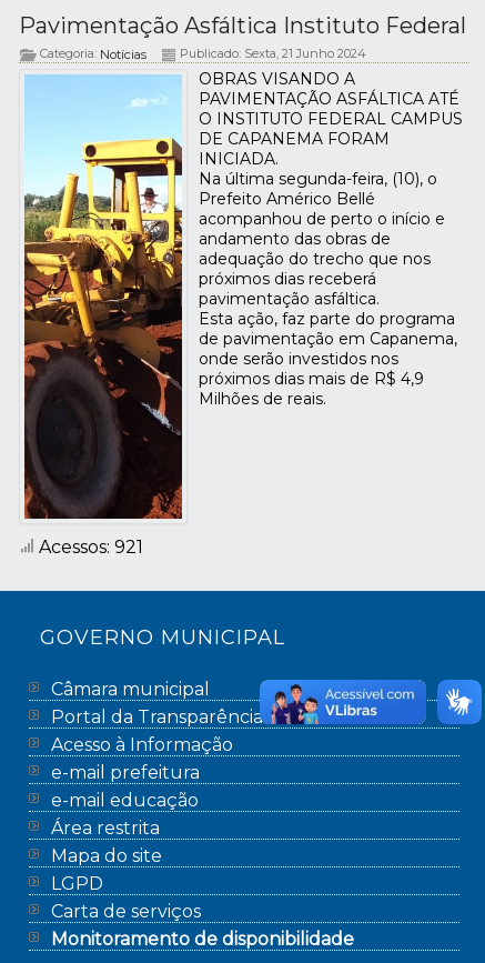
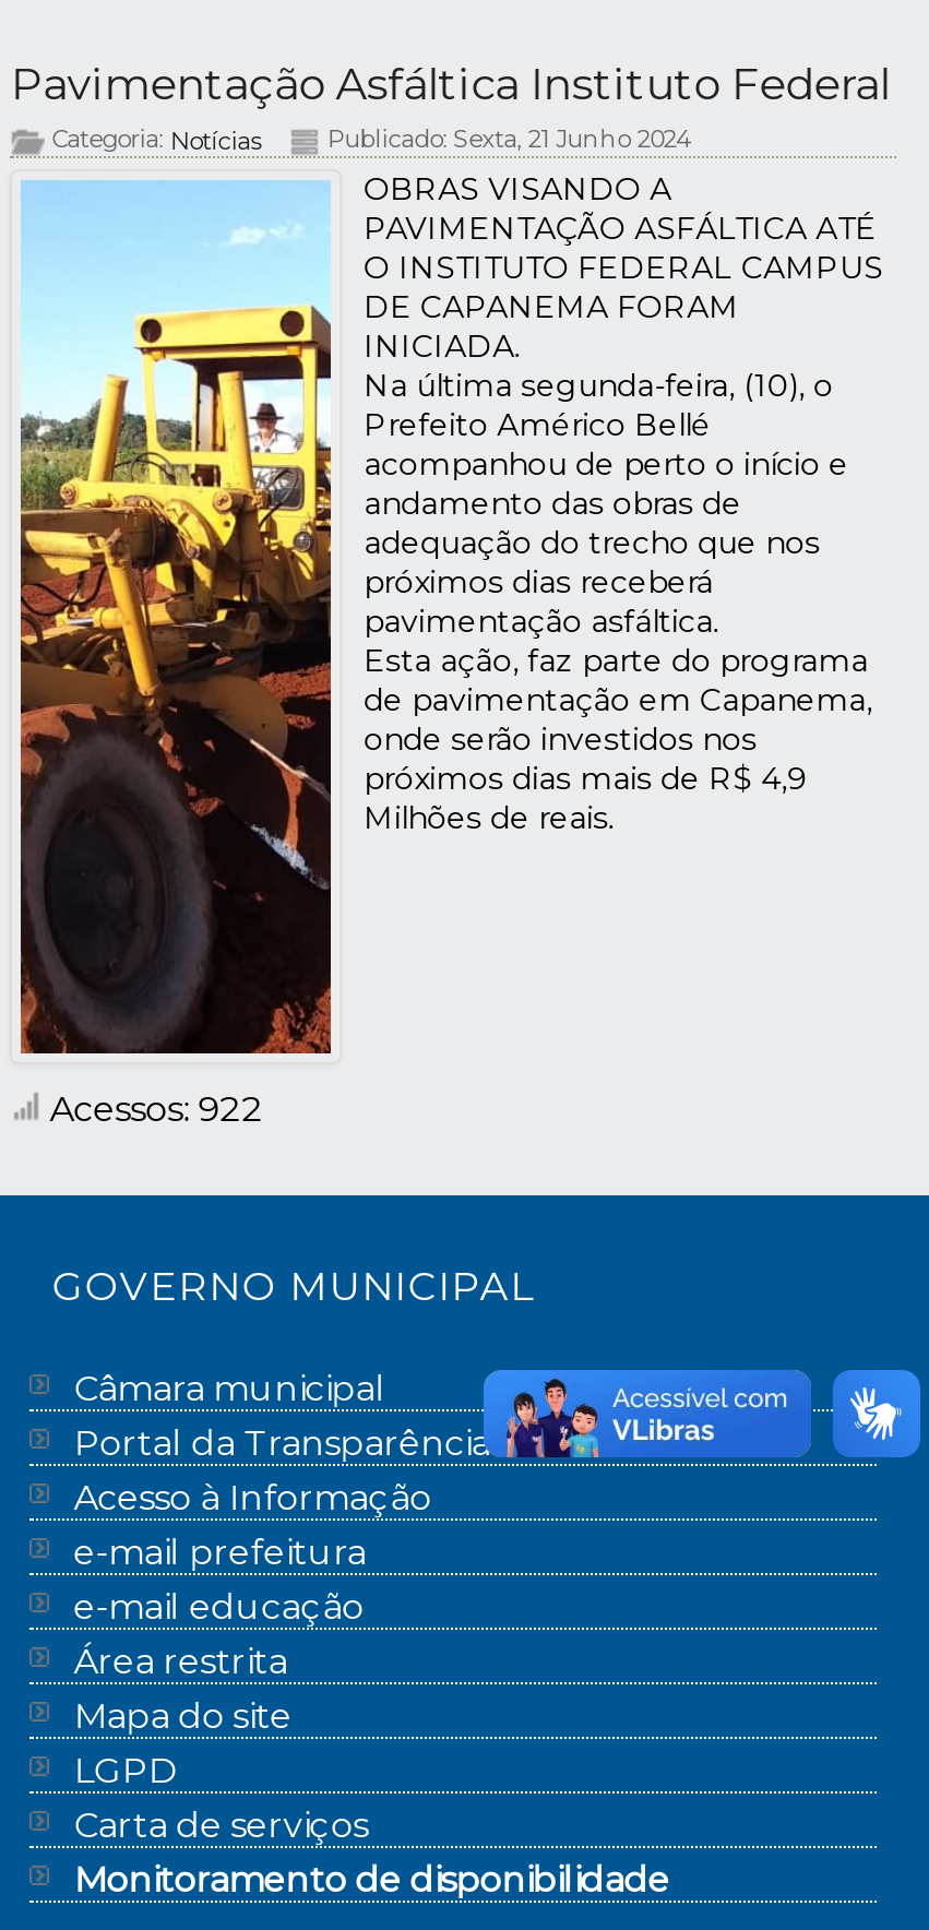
- Acessos: 921
+ Acessos: 922
